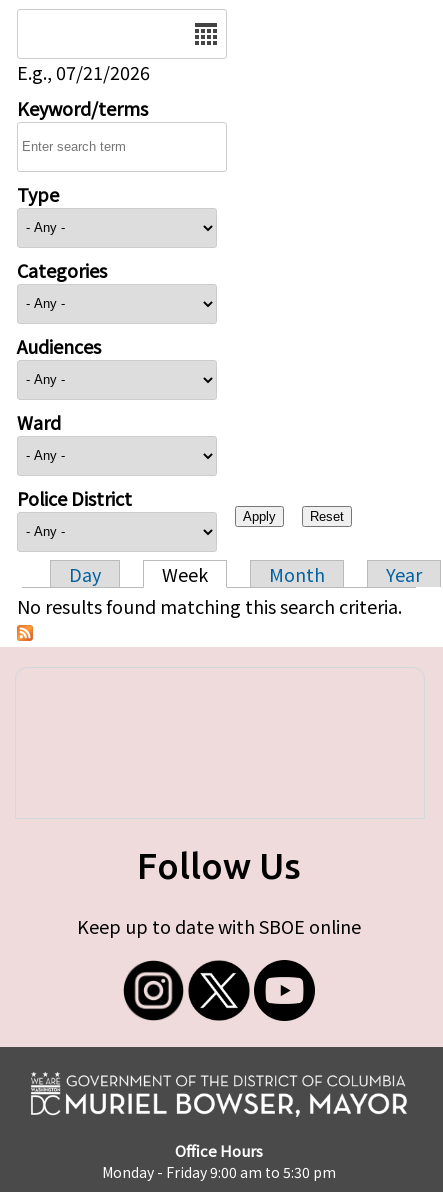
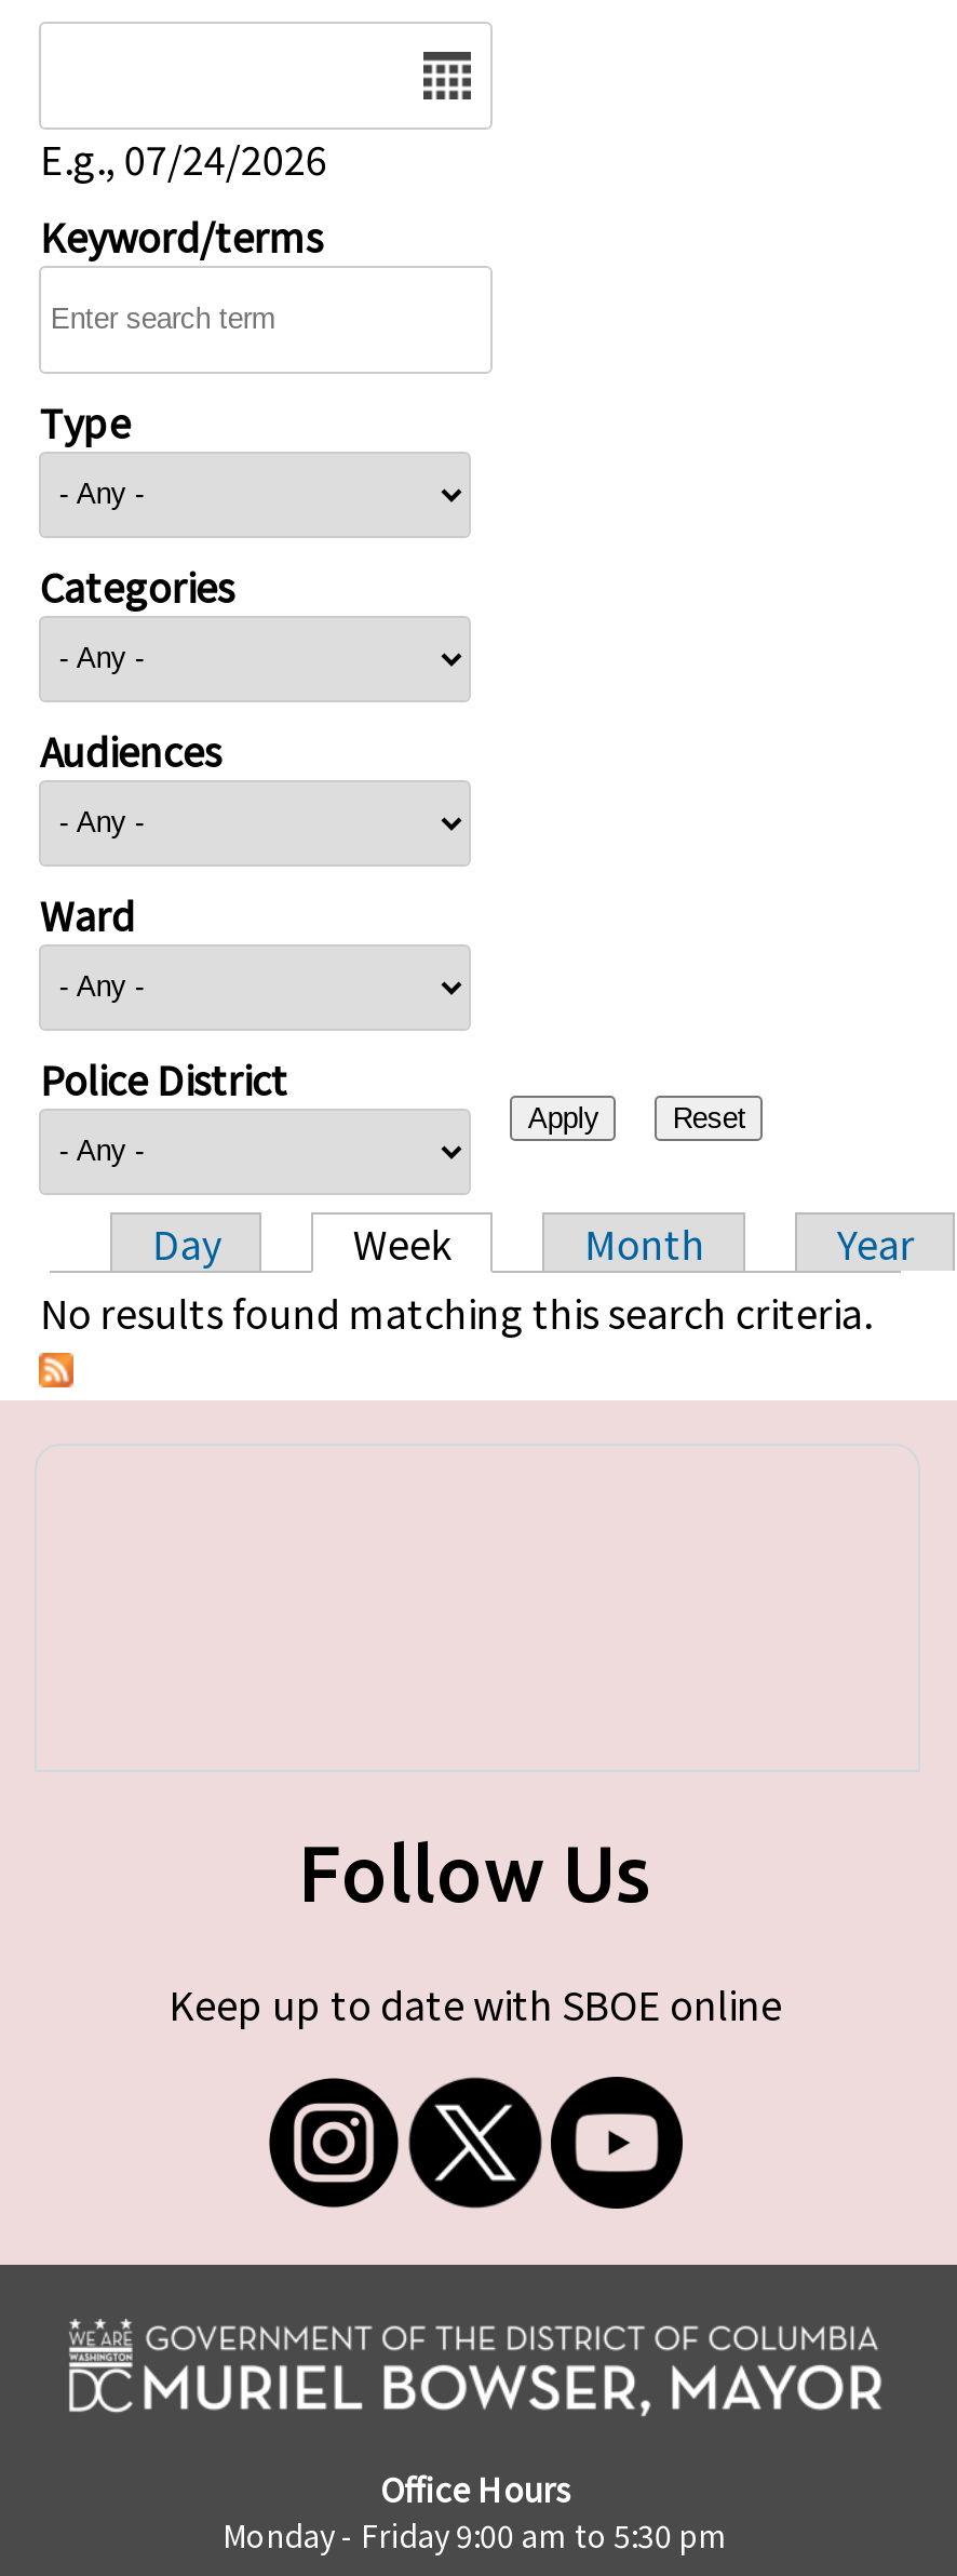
- E.g., 07/21/2026
+ E.g., 07/24/2026
